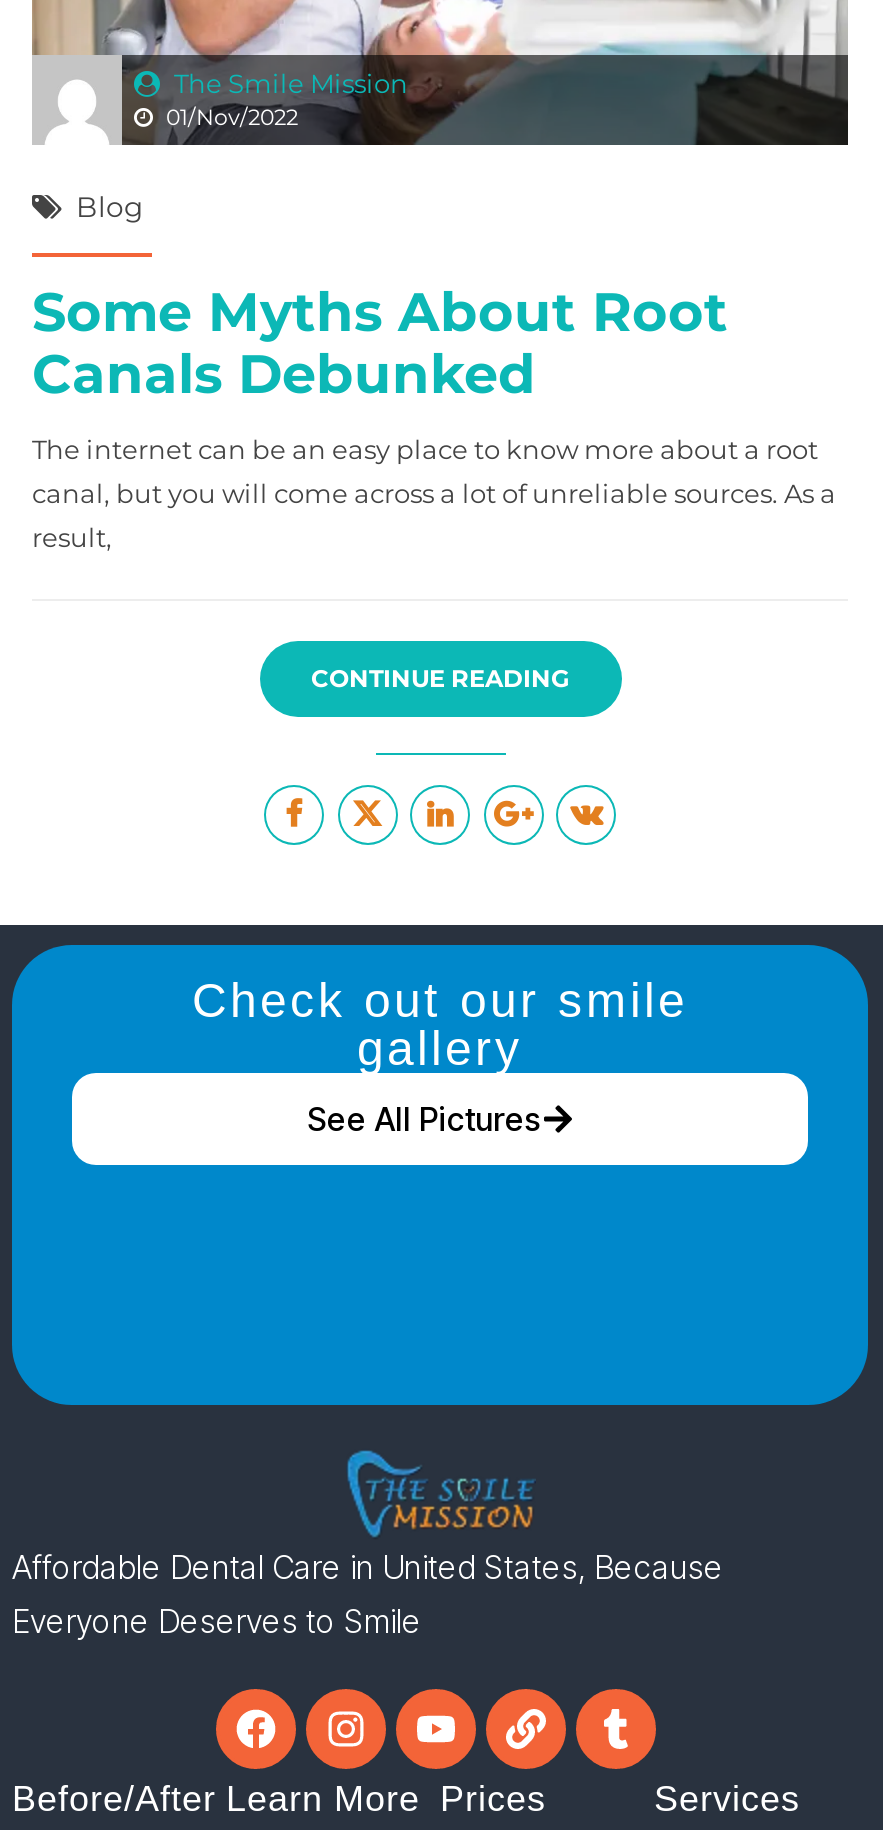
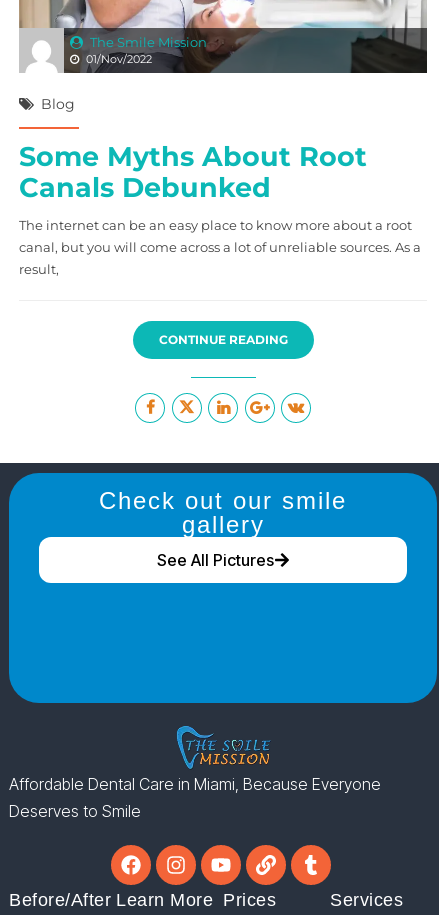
- Affordable Dental Care in United States, Because
- Everyone Deserves to Smile
+ Affordable Dental Care in Miami, Because Everyone
+ Deserves to Smile
